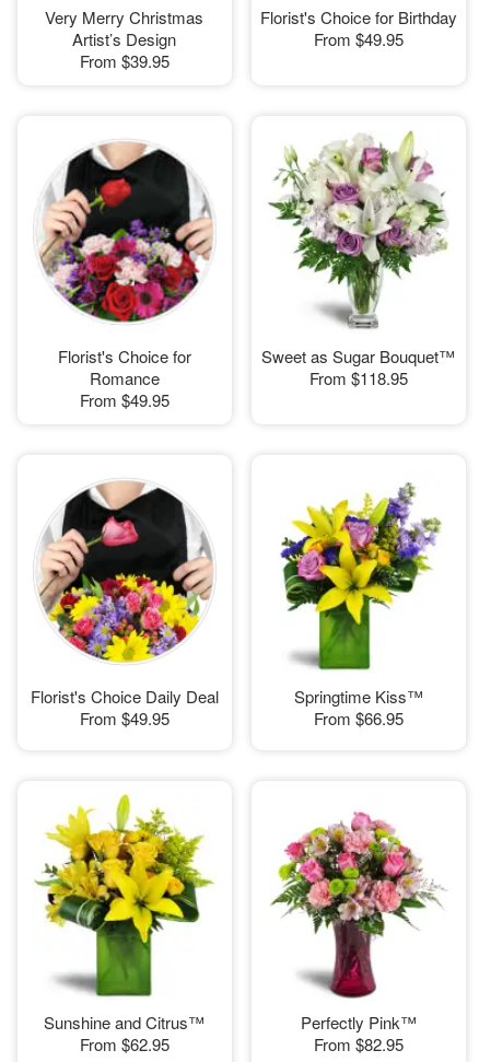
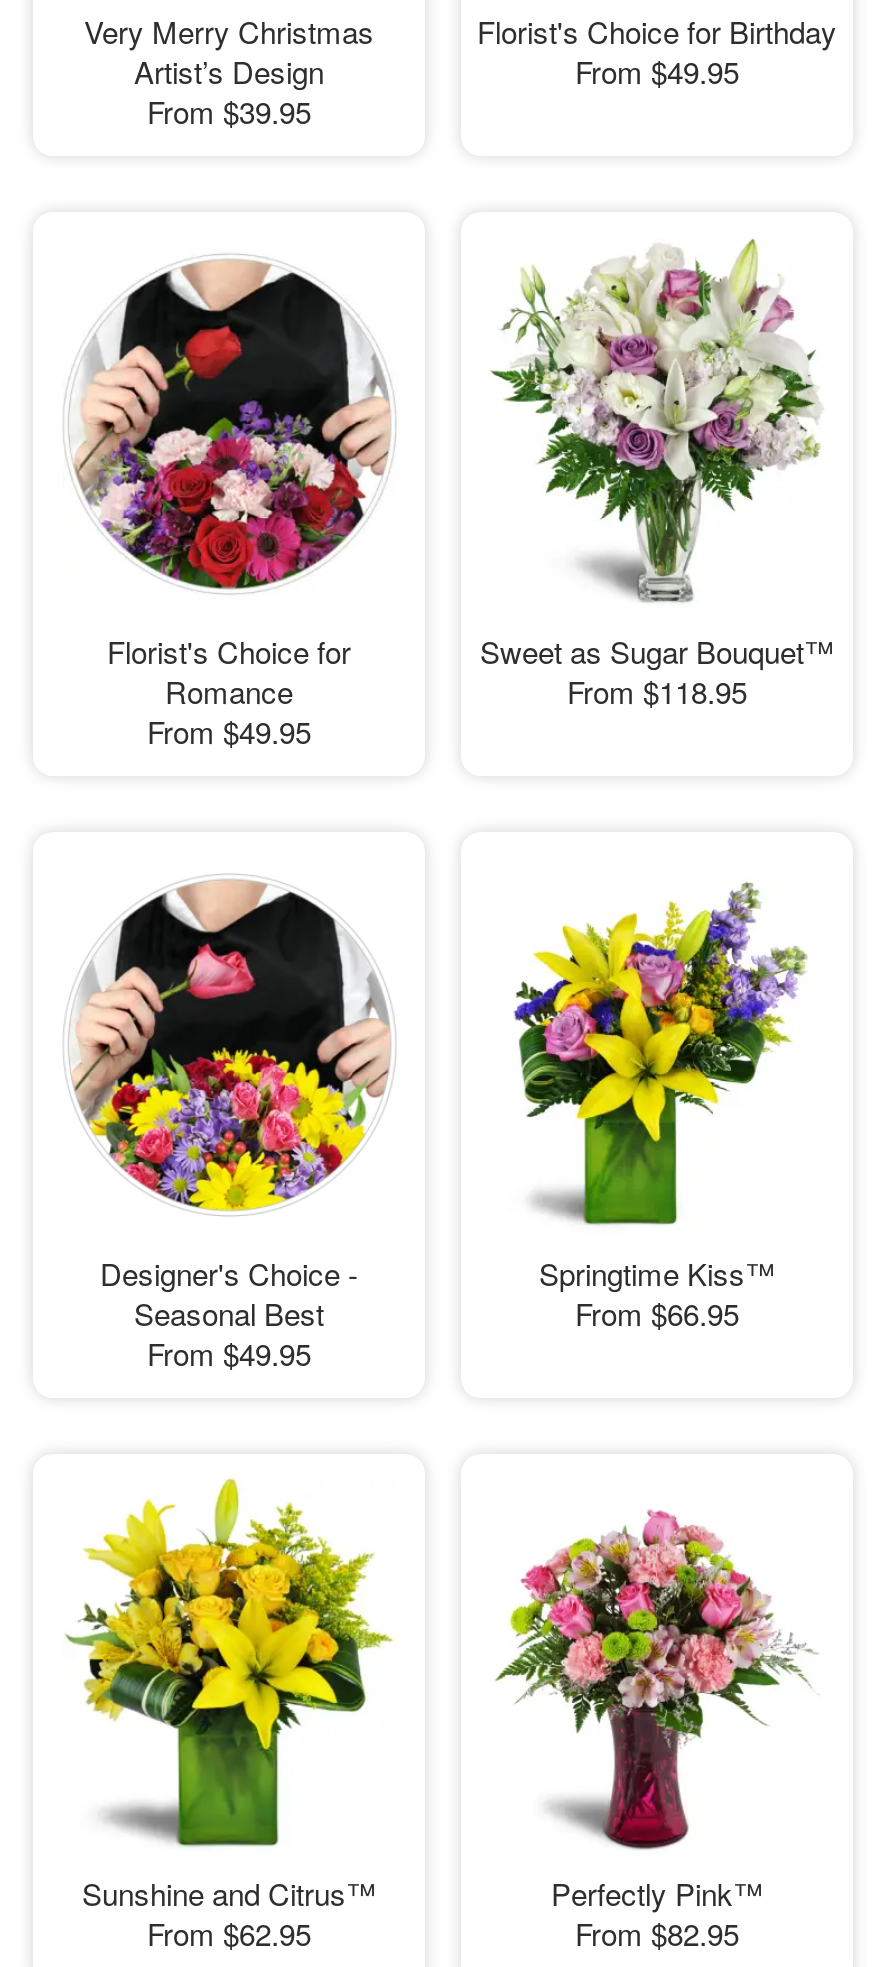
- Florist's Choice Daily Deal
+ Designer's Choice -
+ Seasonal Best
